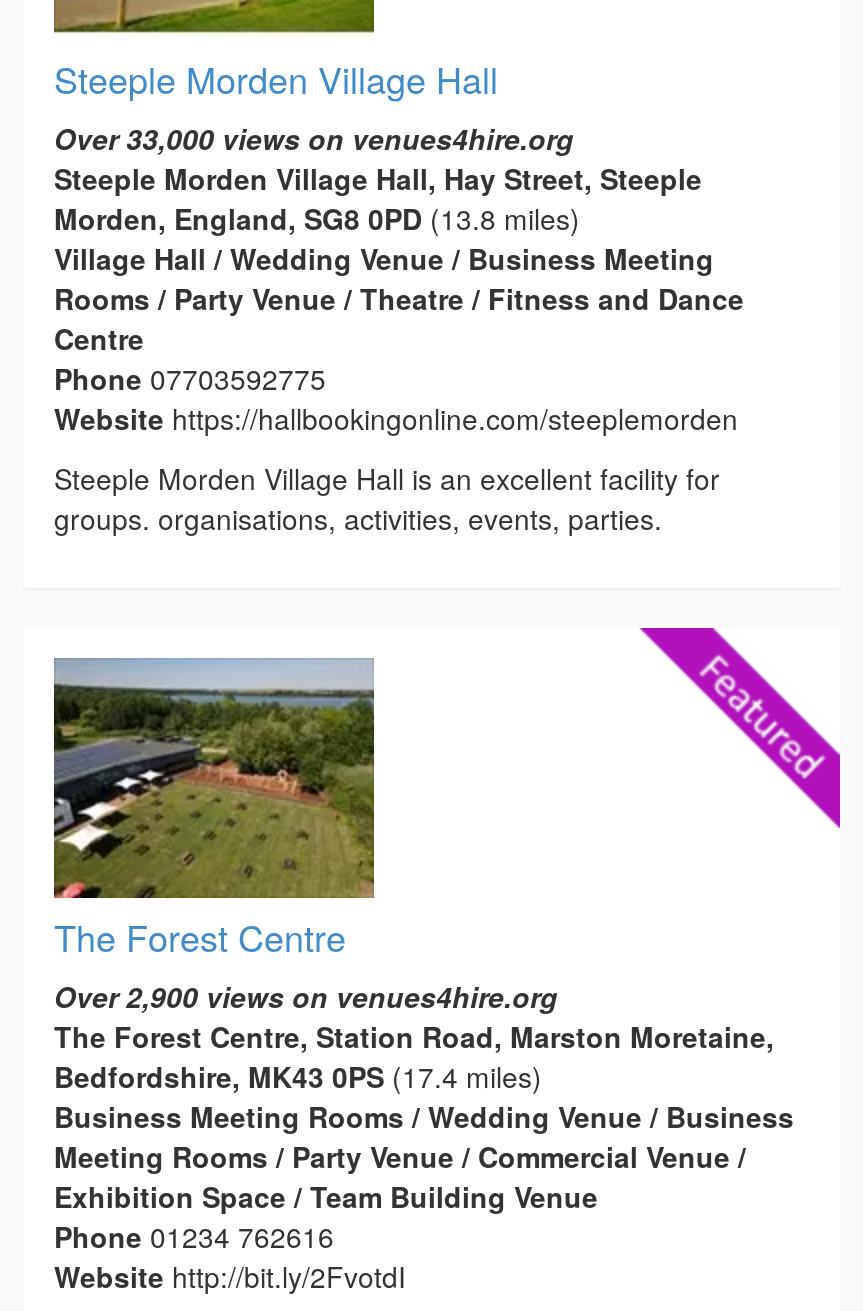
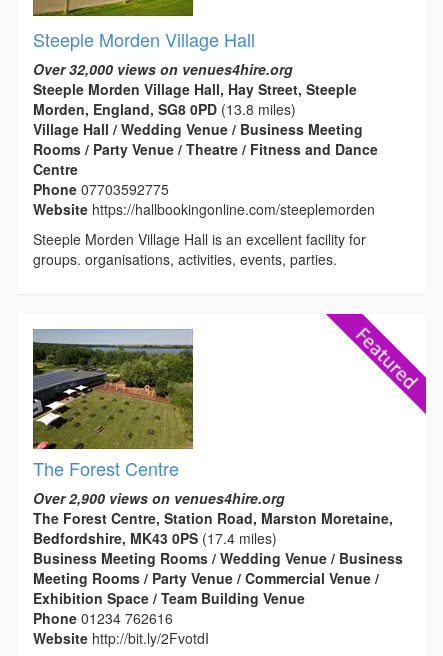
- Over 33,000 views on venues4hire.org
+ Over 32,000 views on venues4hire.org
